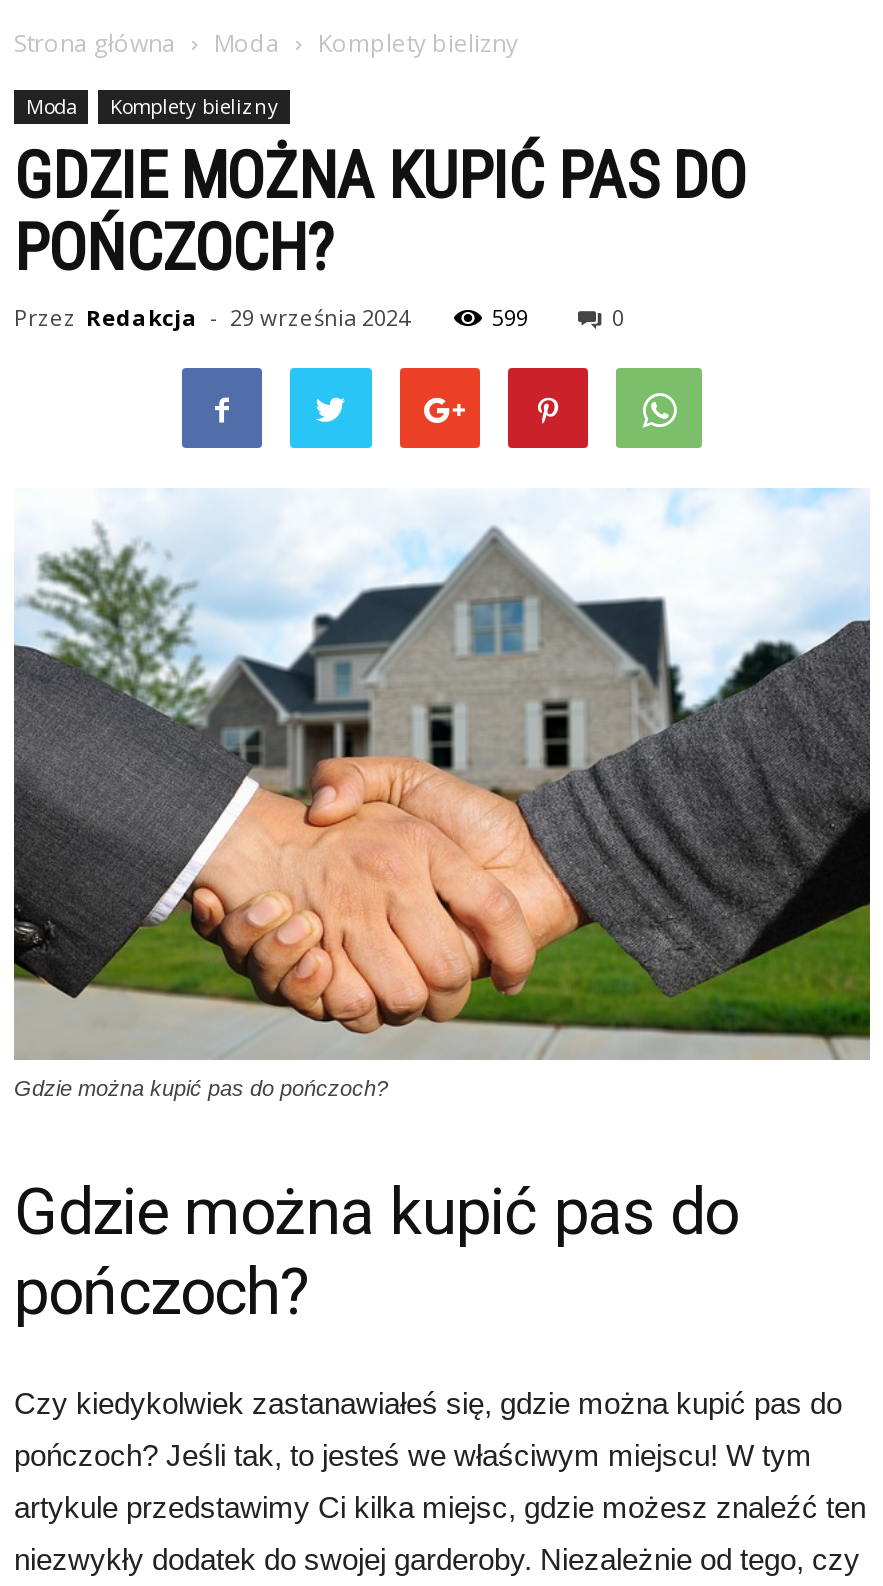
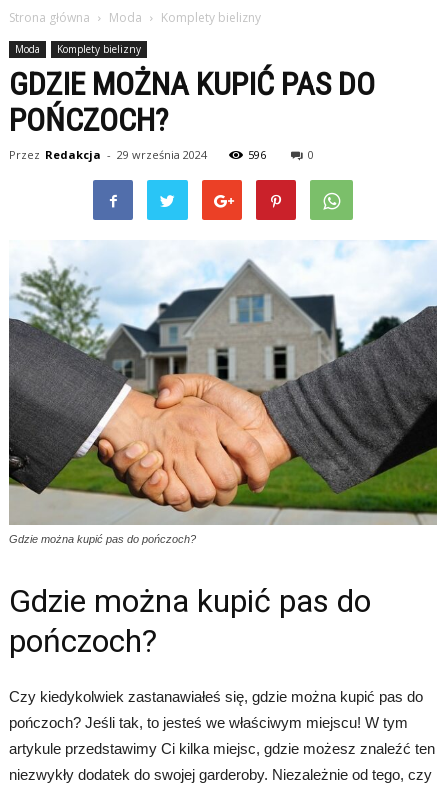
- 599
+ 596
